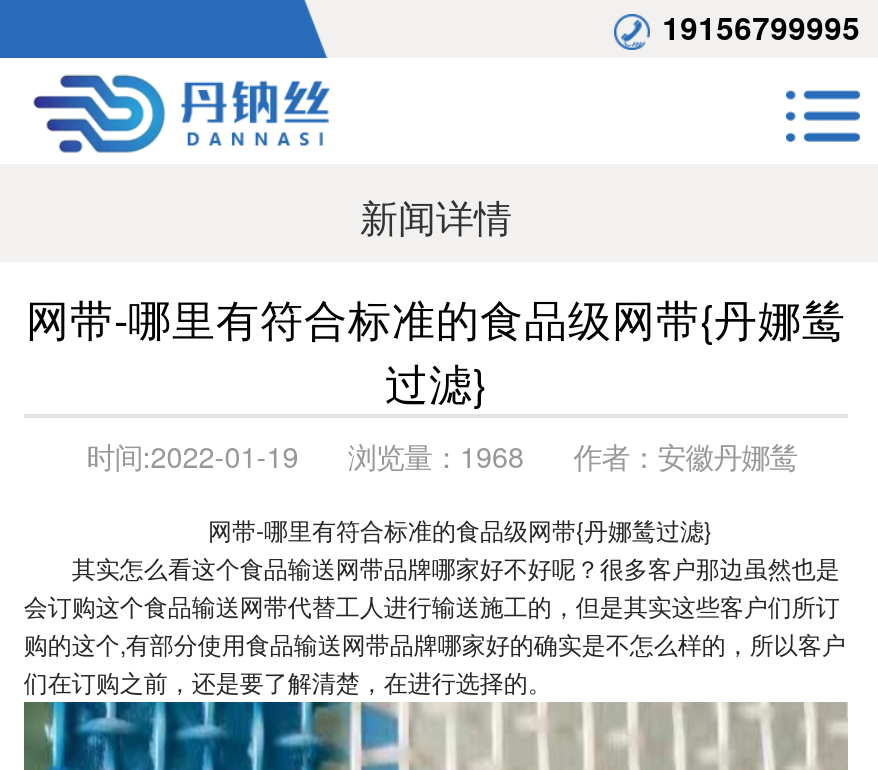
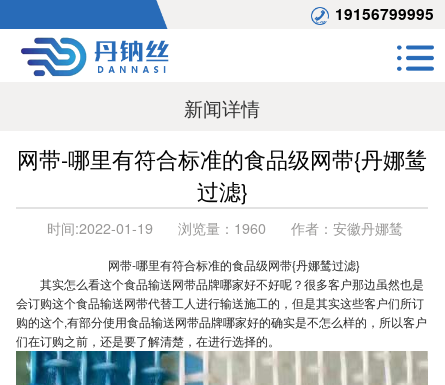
- 时间:2022-01-19 浏览量：1968 作者：安徽丹娜鸶
+ 时间:2022-01-19 浏览量：1960 作者：安徽丹娜鸶
